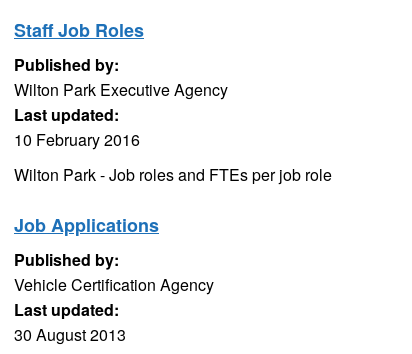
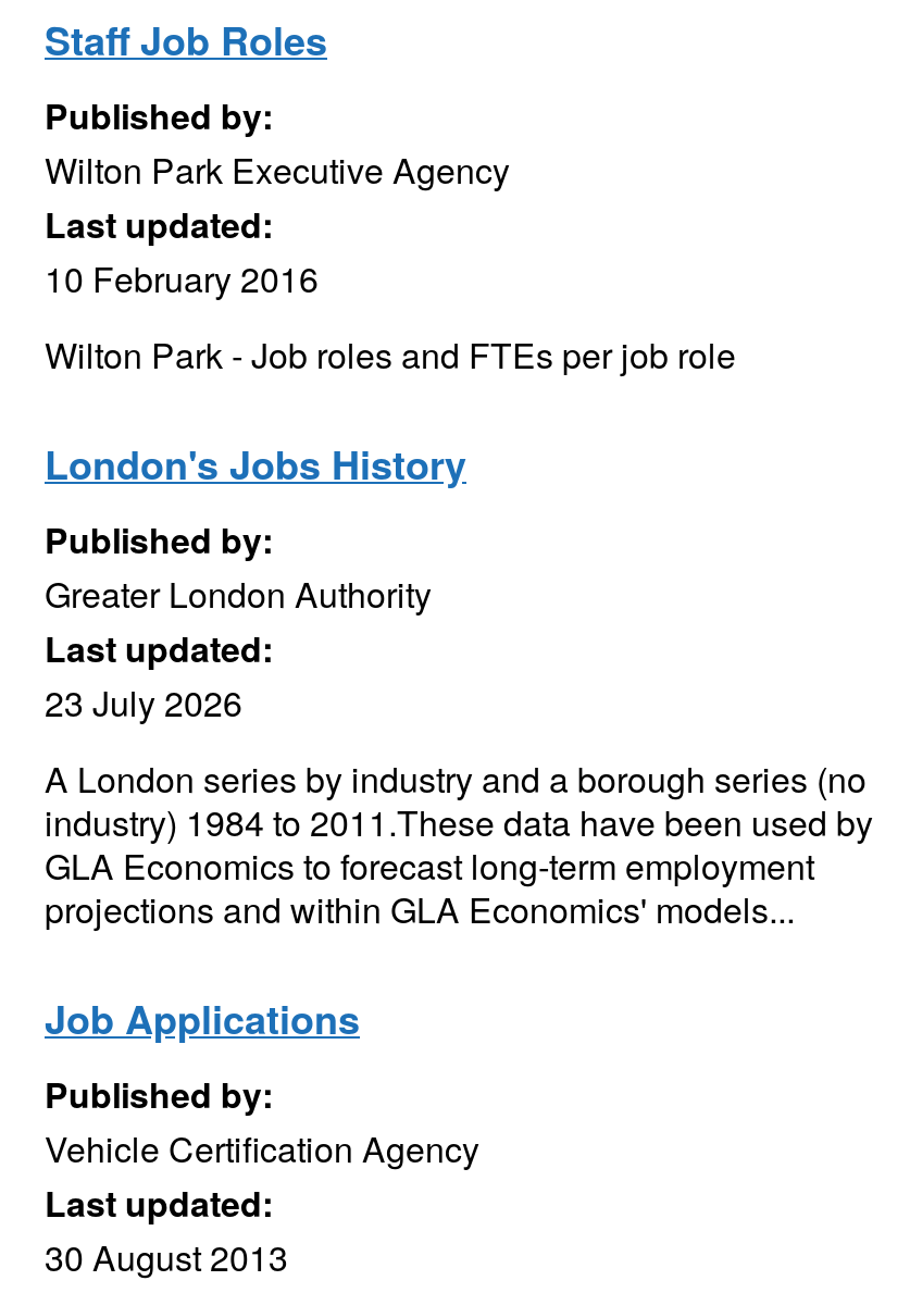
+ London's Jobs History
+ Published by:
+ Greater London Authority
+ Last updated:
+ 23 July 2026
+ A London series by industry and a borough series (no
+ industry) 1984 to 2011.These data have been used by
+ GLA Economics to forecast long-term employment
+ projections and within GLA Economics' models...
